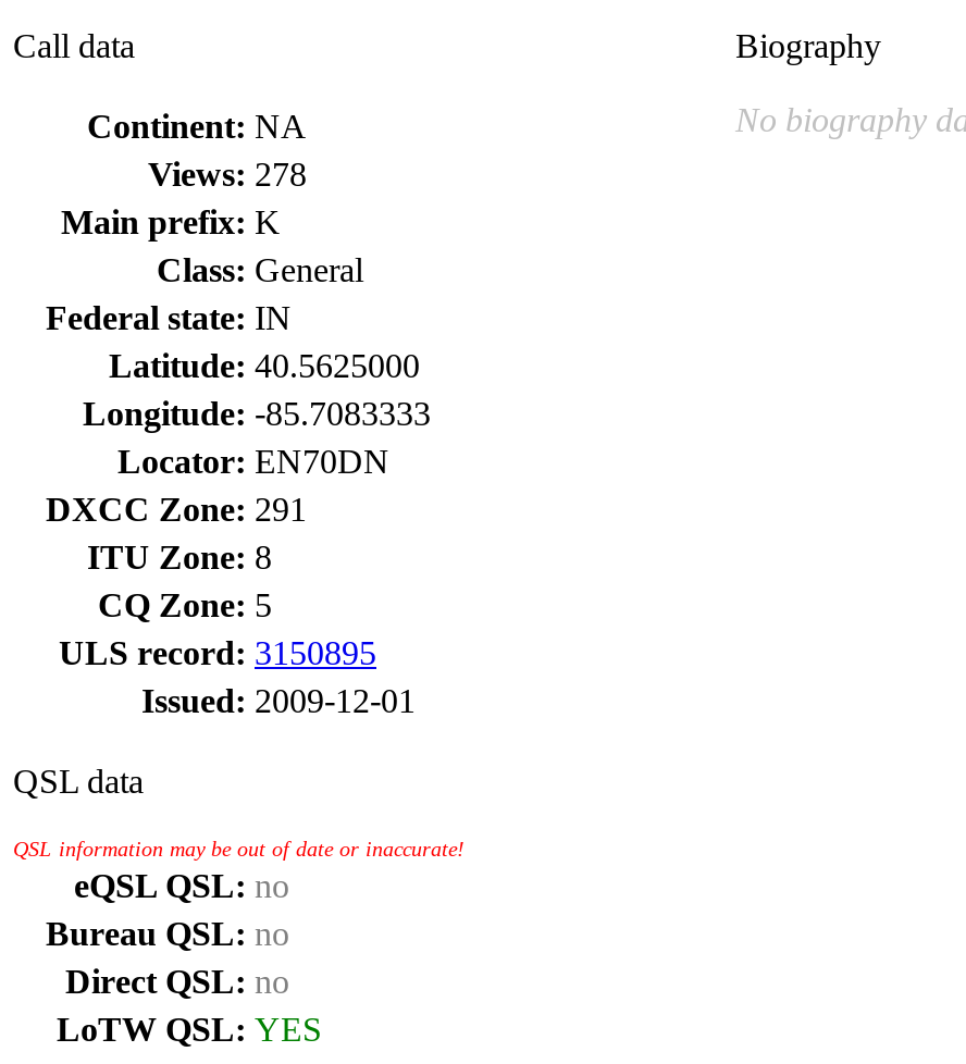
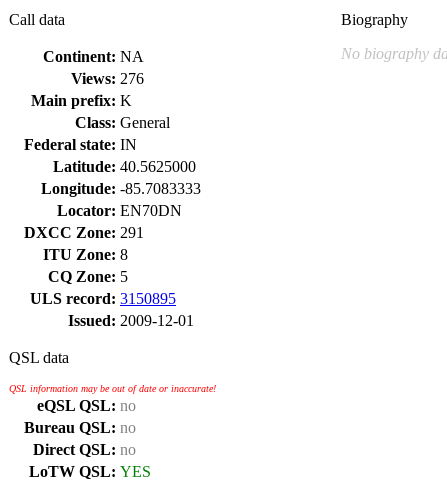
- Views: 278
+ Views: 276
